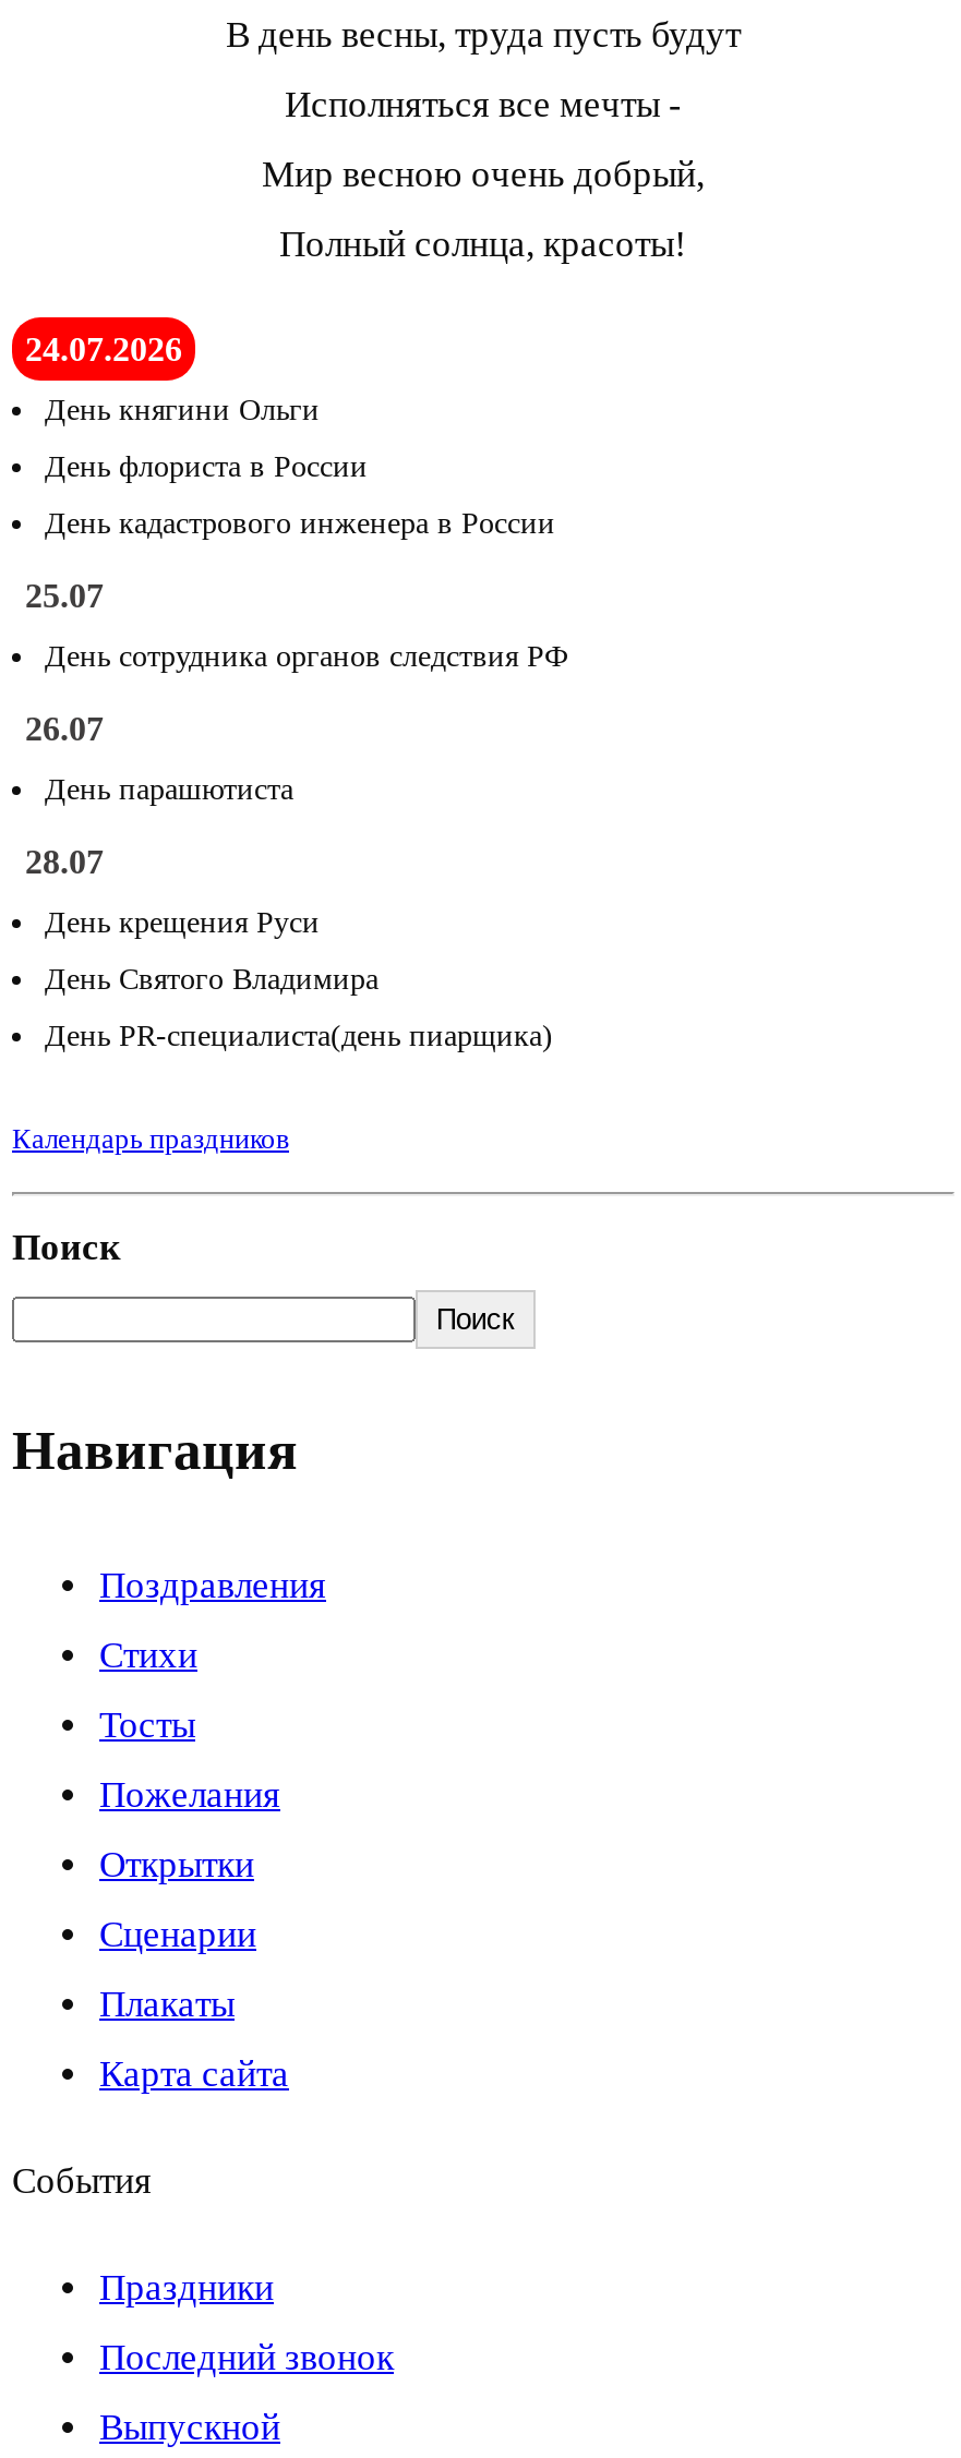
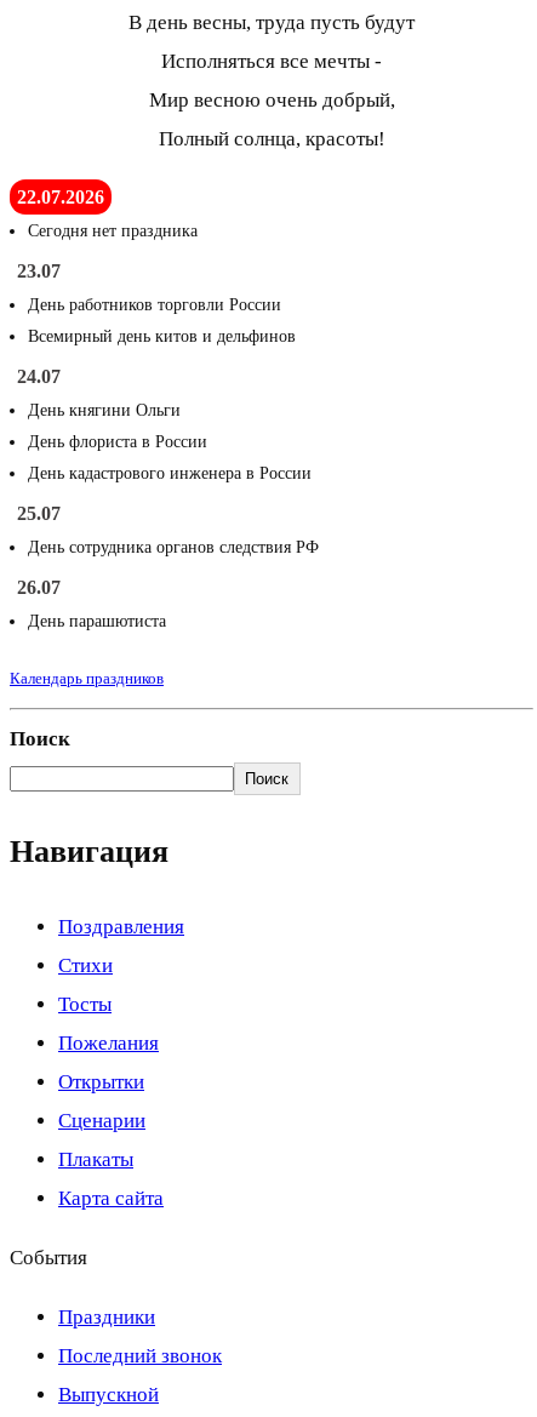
- 24.07.2026
+ 22.07.2026
+ Сегодня нет праздника
+ 23.07
+ День работников торговли России
+ Всемирный день китов и дельфинов
+ 24.07

moved down: День княгини Ольги | День флориста в России | День кадастрового инженера в России | 25.07 | День сотрудника органов следствия РФ | 26.07 | День парашютиста

- 28.07
- День крещения Руси
- День Святого Владимира
- День PR-специалиста(день пиарщика)
